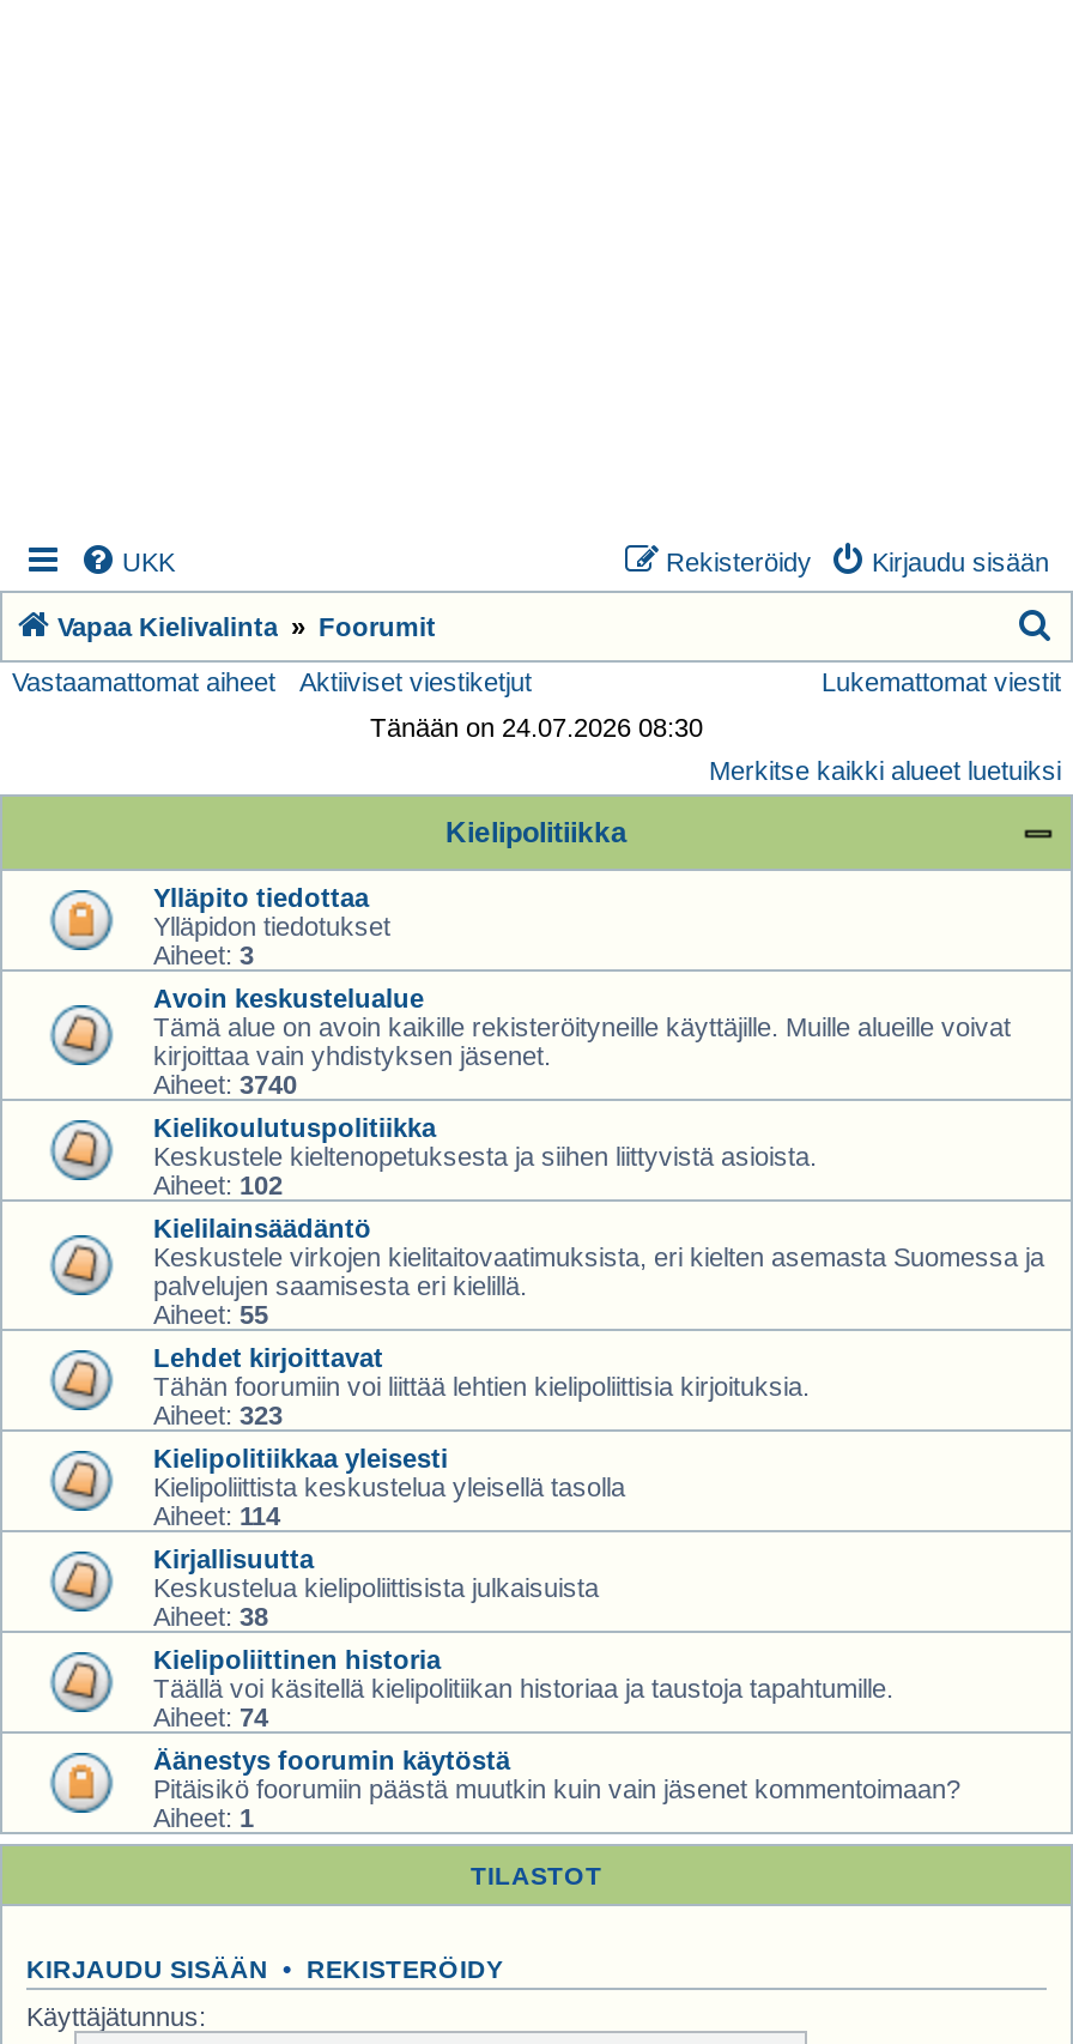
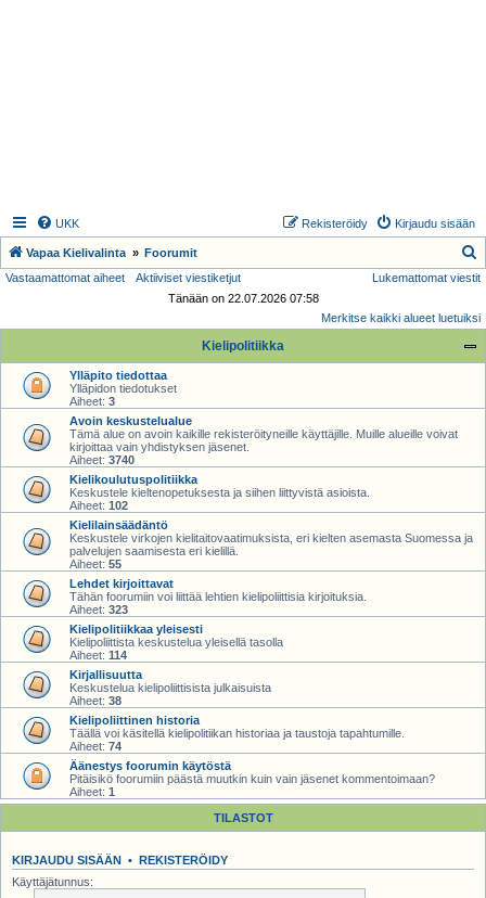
- Tänään on 24.07.2026 08:30
+ Tänään on 22.07.2026 07:58
